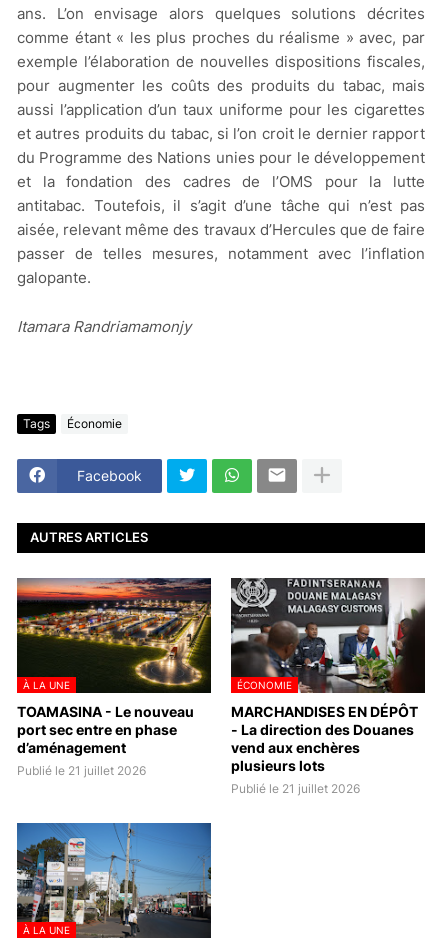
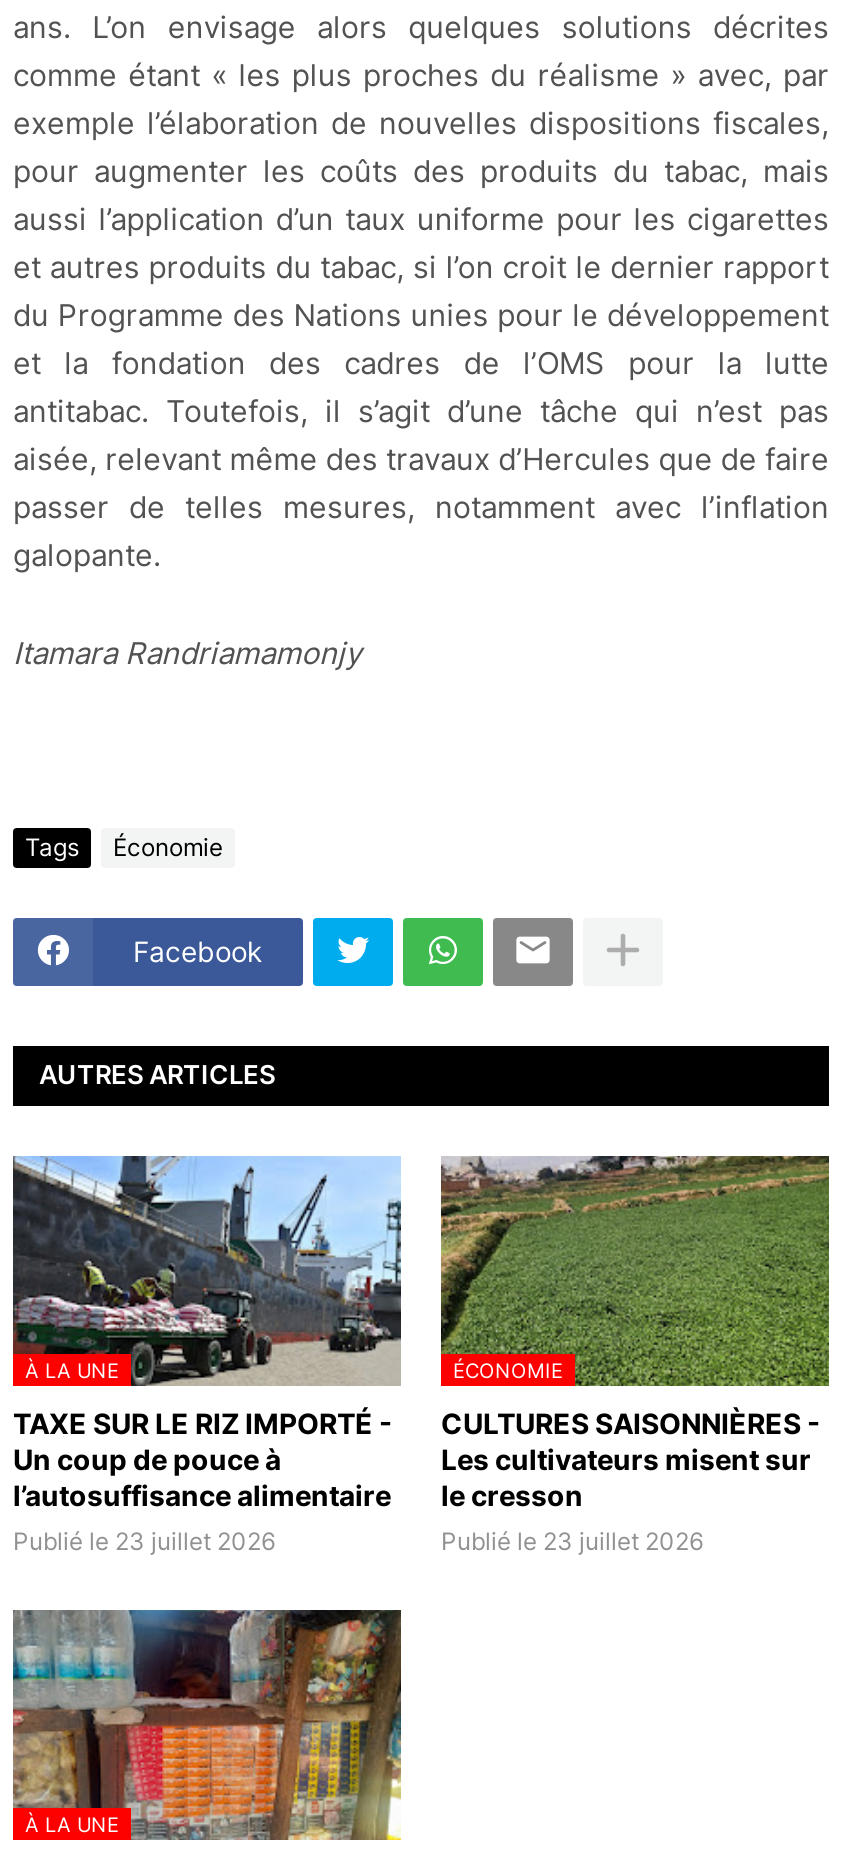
- [image]
- TOAMASINA - Le nouveau
- port sec entre en phase
- d’aménagement
- Publié le 21 juillet 2026
+ [image]
+ TAXE SUR LE RIZ IMPORTÉ -
+ Un coup de pouce à
+ l’autosuffisance alimentaire
+ Publié le 23 juillet 2026

- [image]
- MARCHANDISES EN DÉPÔT
- - La direction des Douanes
- vend aux enchères
- plusieurs lots
- Publié le 21 juillet 2026
+ [image]
+ CULTURES SAISONNIÈRES -
+ Les cultivateurs misent sur
+ le cresson
+ Publié le 23 juillet 2026

- [image]
+ [image]
